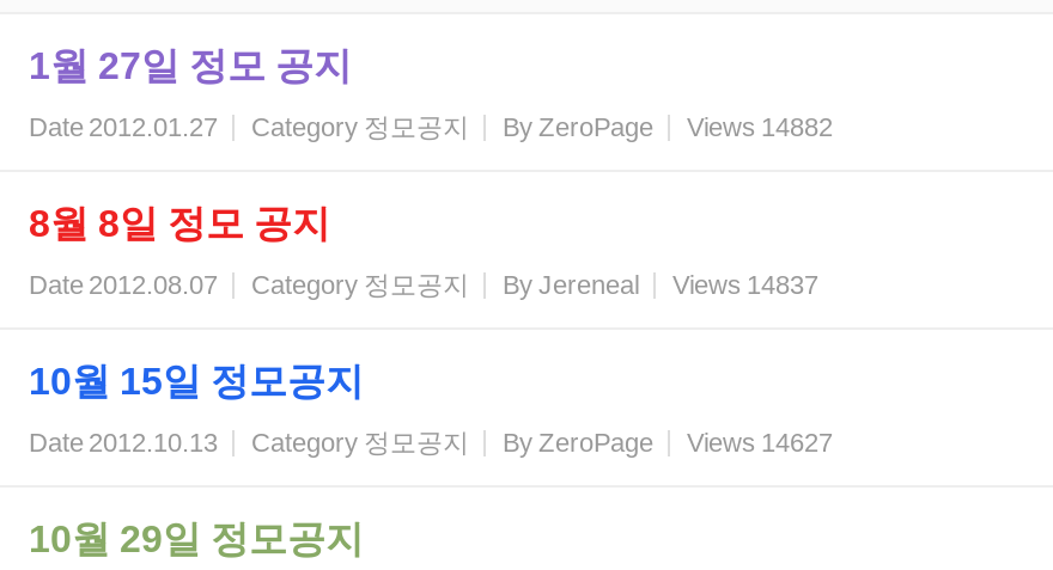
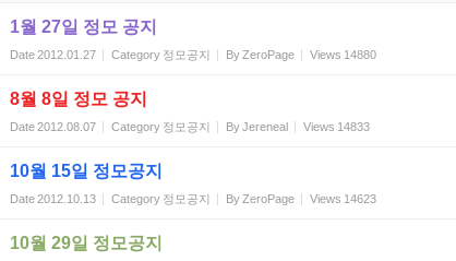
- Date 2012.01.27 Category 정모공지 By ZeroPage Views 14882
+ Date 2012.01.27 Category 정모공지 By ZeroPage Views 14880

- Date 2012.08.07 Category 정모공지 By Jereneal Views 14837
+ Date 2012.08.07 Category 정모공지 By Jereneal Views 14833

- Date 2012.10.13 Category 정모공지 By ZeroPage Views 14627
+ Date 2012.10.13 Category 정모공지 By ZeroPage Views 14623
